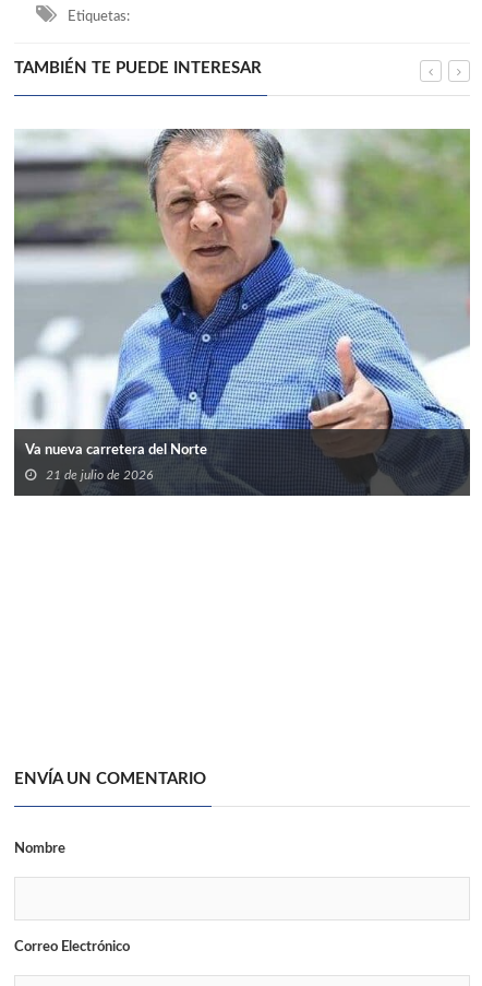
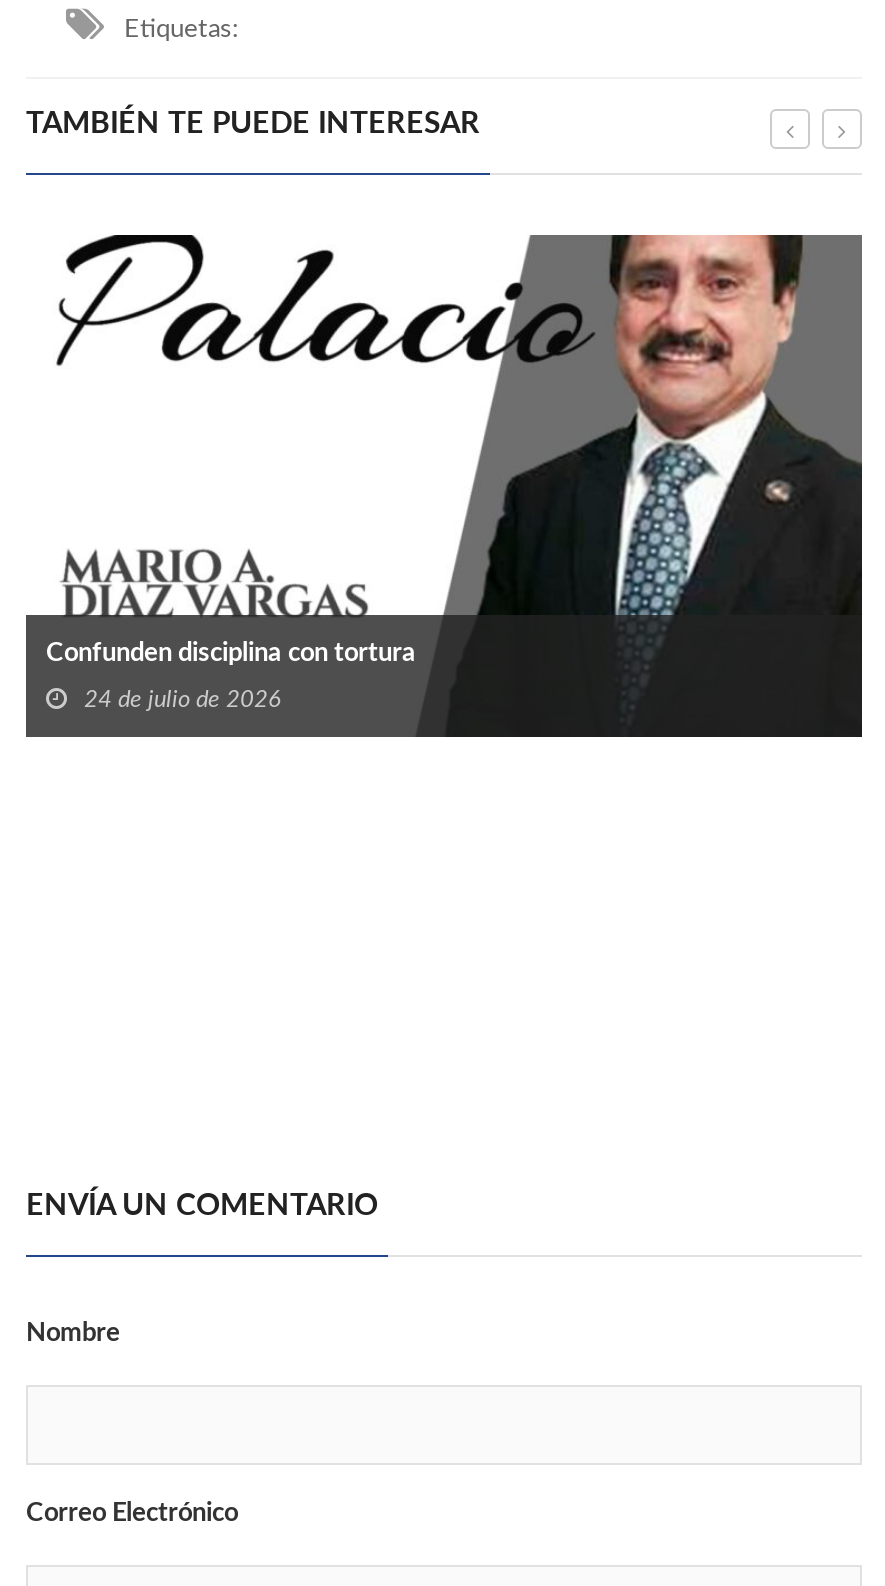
- [image]
- Va nueva carretera del Norte
+ [image]
+ Confunden disciplina con tortura

- 21 de julio de 2026
+ 24 de julio de 2026
